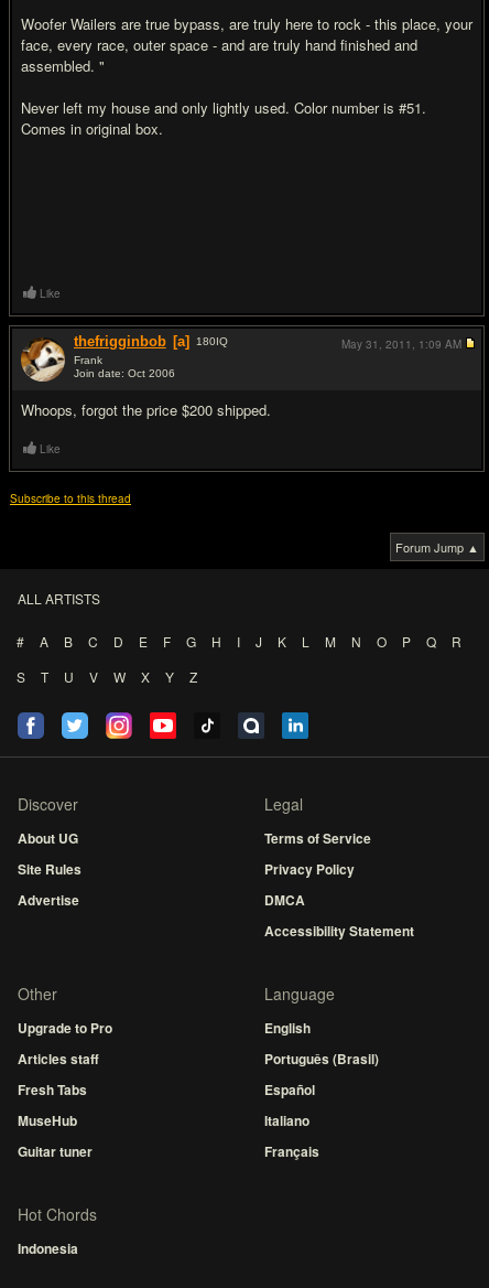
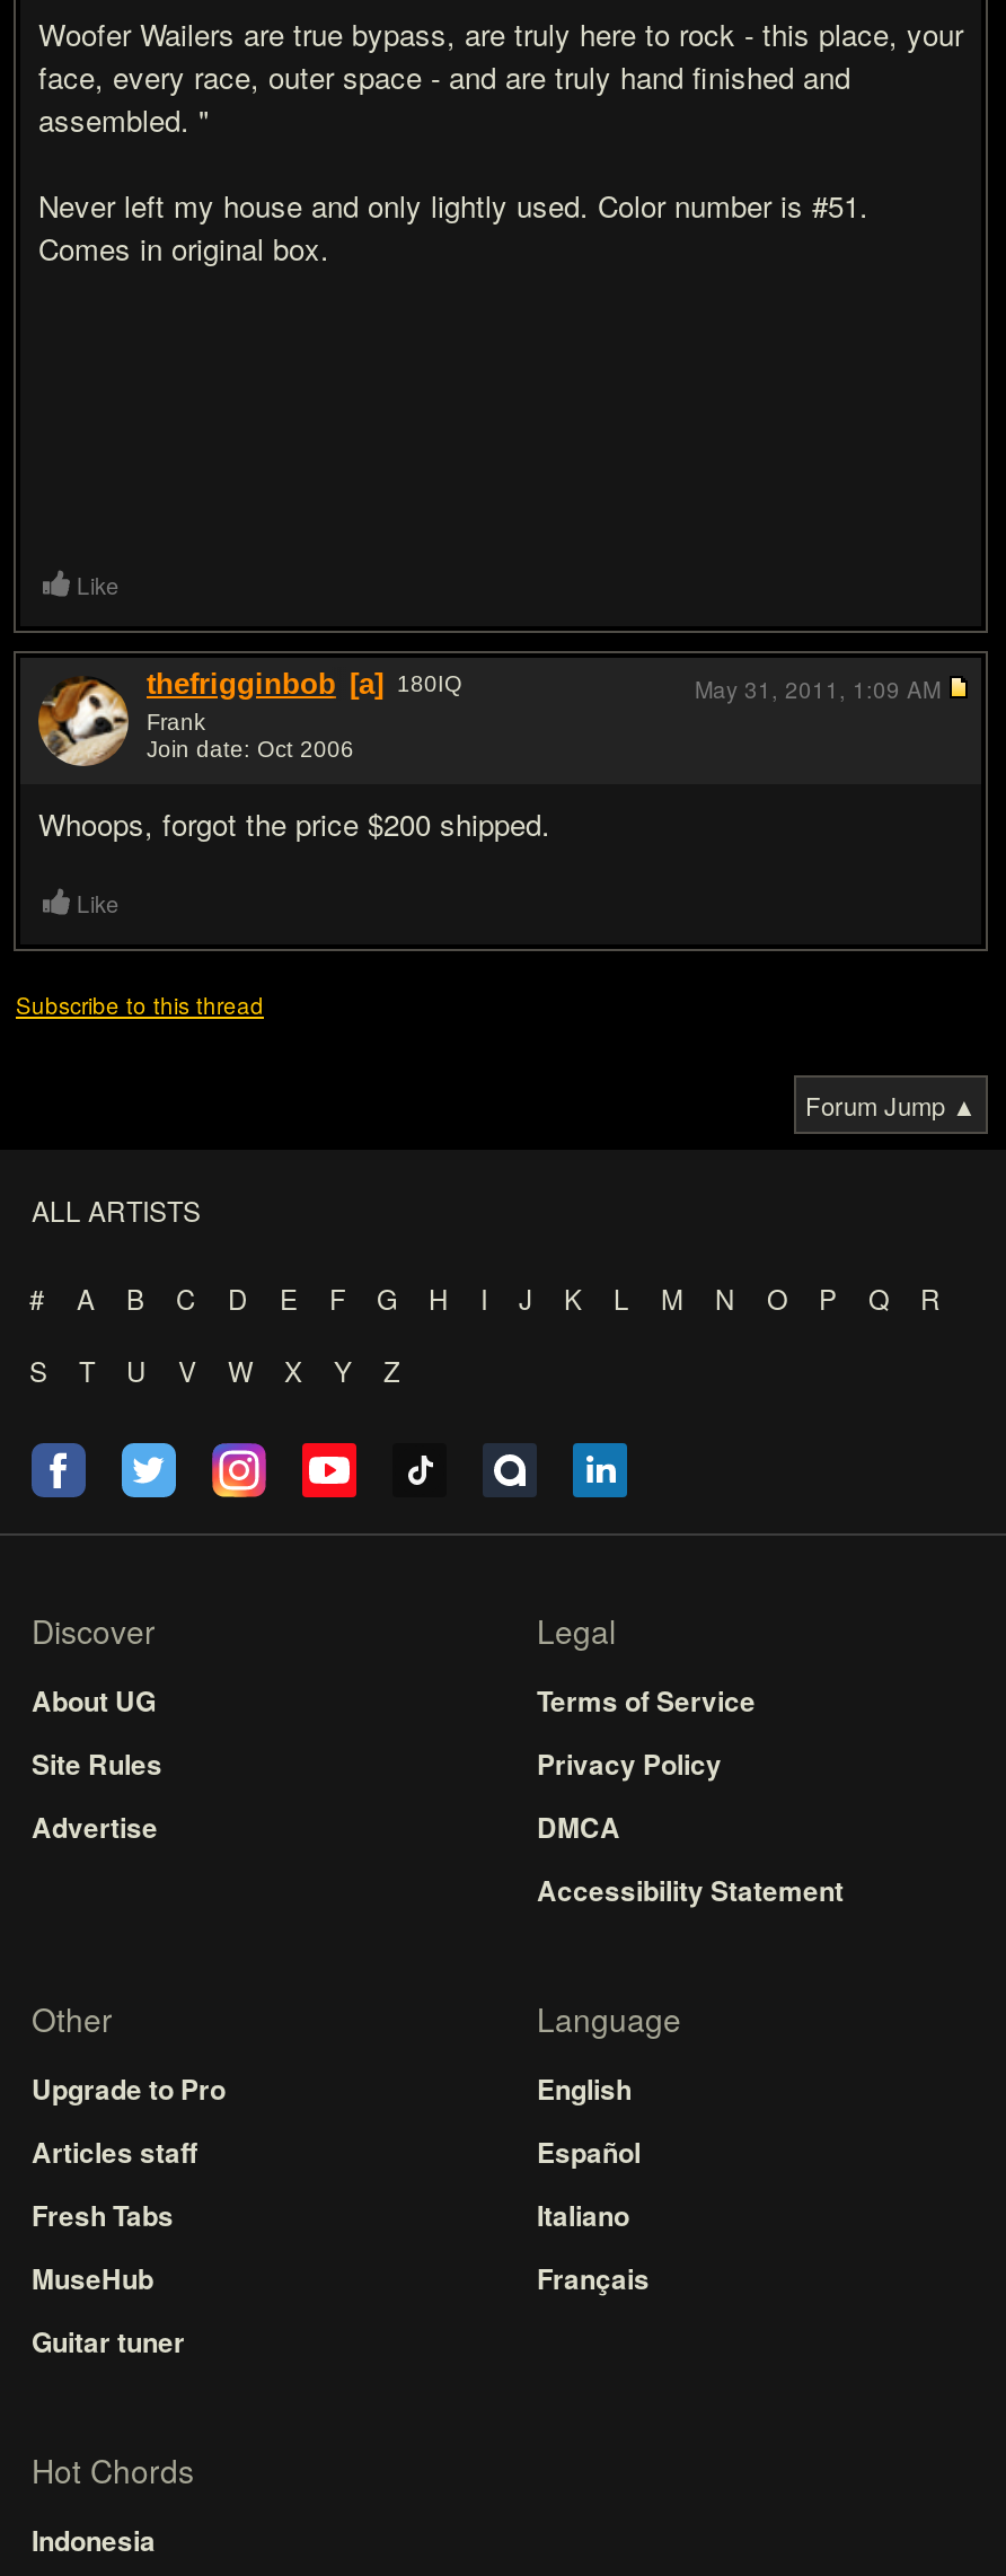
- Português (Brasil)

moved up: Español | Italiano | Français
